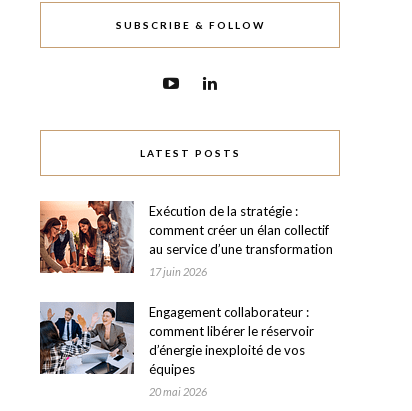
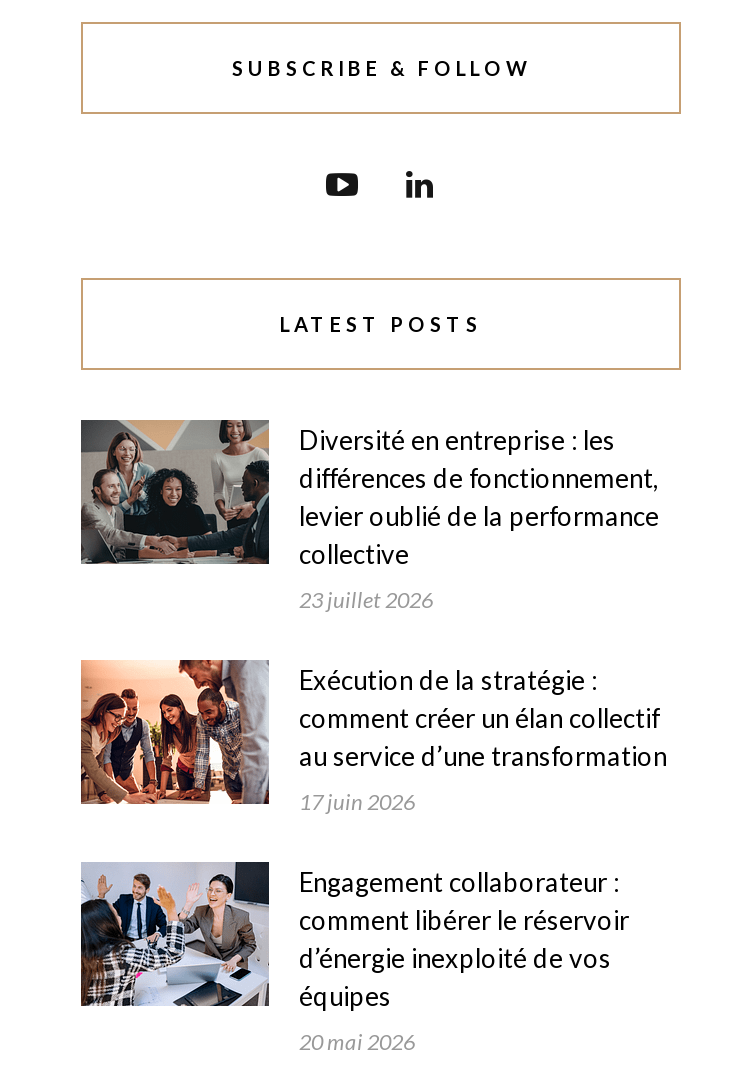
+ [image]
+ Diversité en entreprise : les
+ différences de fonctionnement,
+ levier oublié de la performance
+ collective
+ 23 juillet 2026
